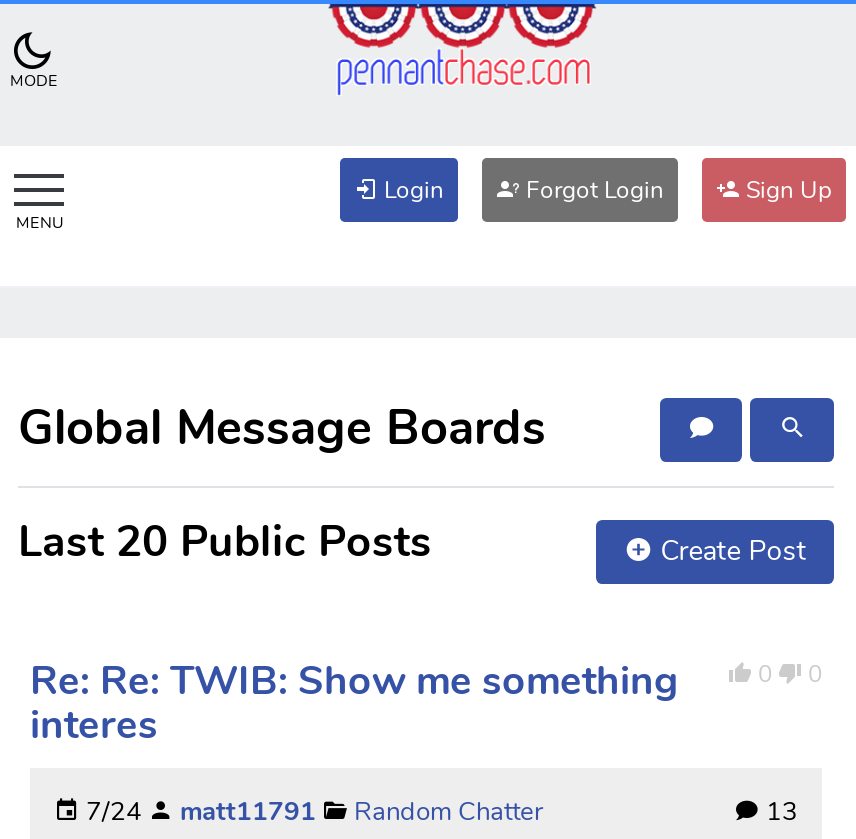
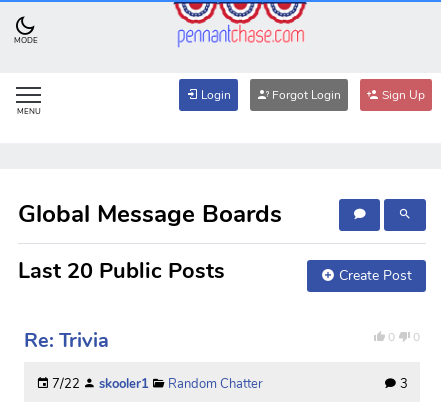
- Re: Re: TWIB: Show me something
- interes
+ Re: Trivia

- 7/24
- matt11791
+ 7/22
+ skooler1

- 13
+ 3
